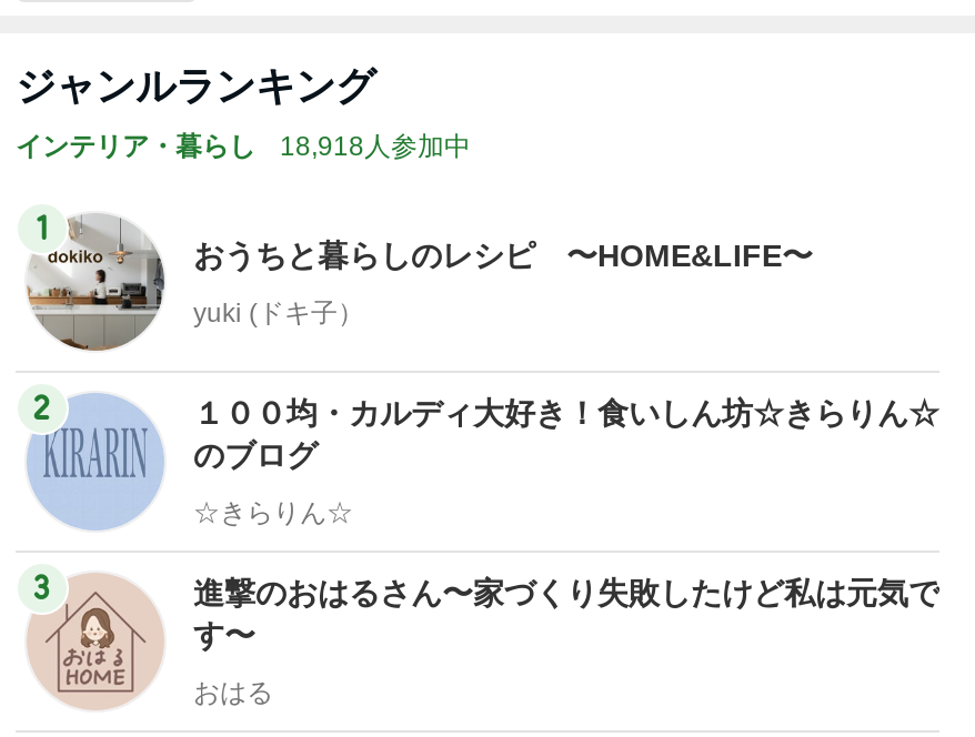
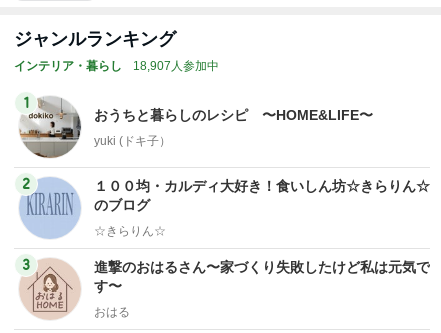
- インテリア・暮らし 18,918人参加中
+ インテリア・暮らし 18,907人参加中
